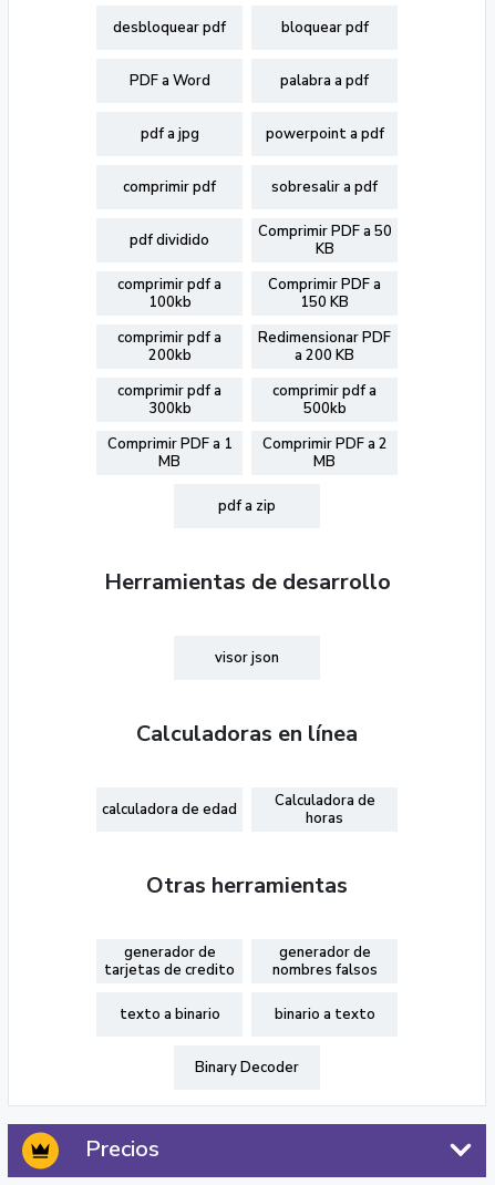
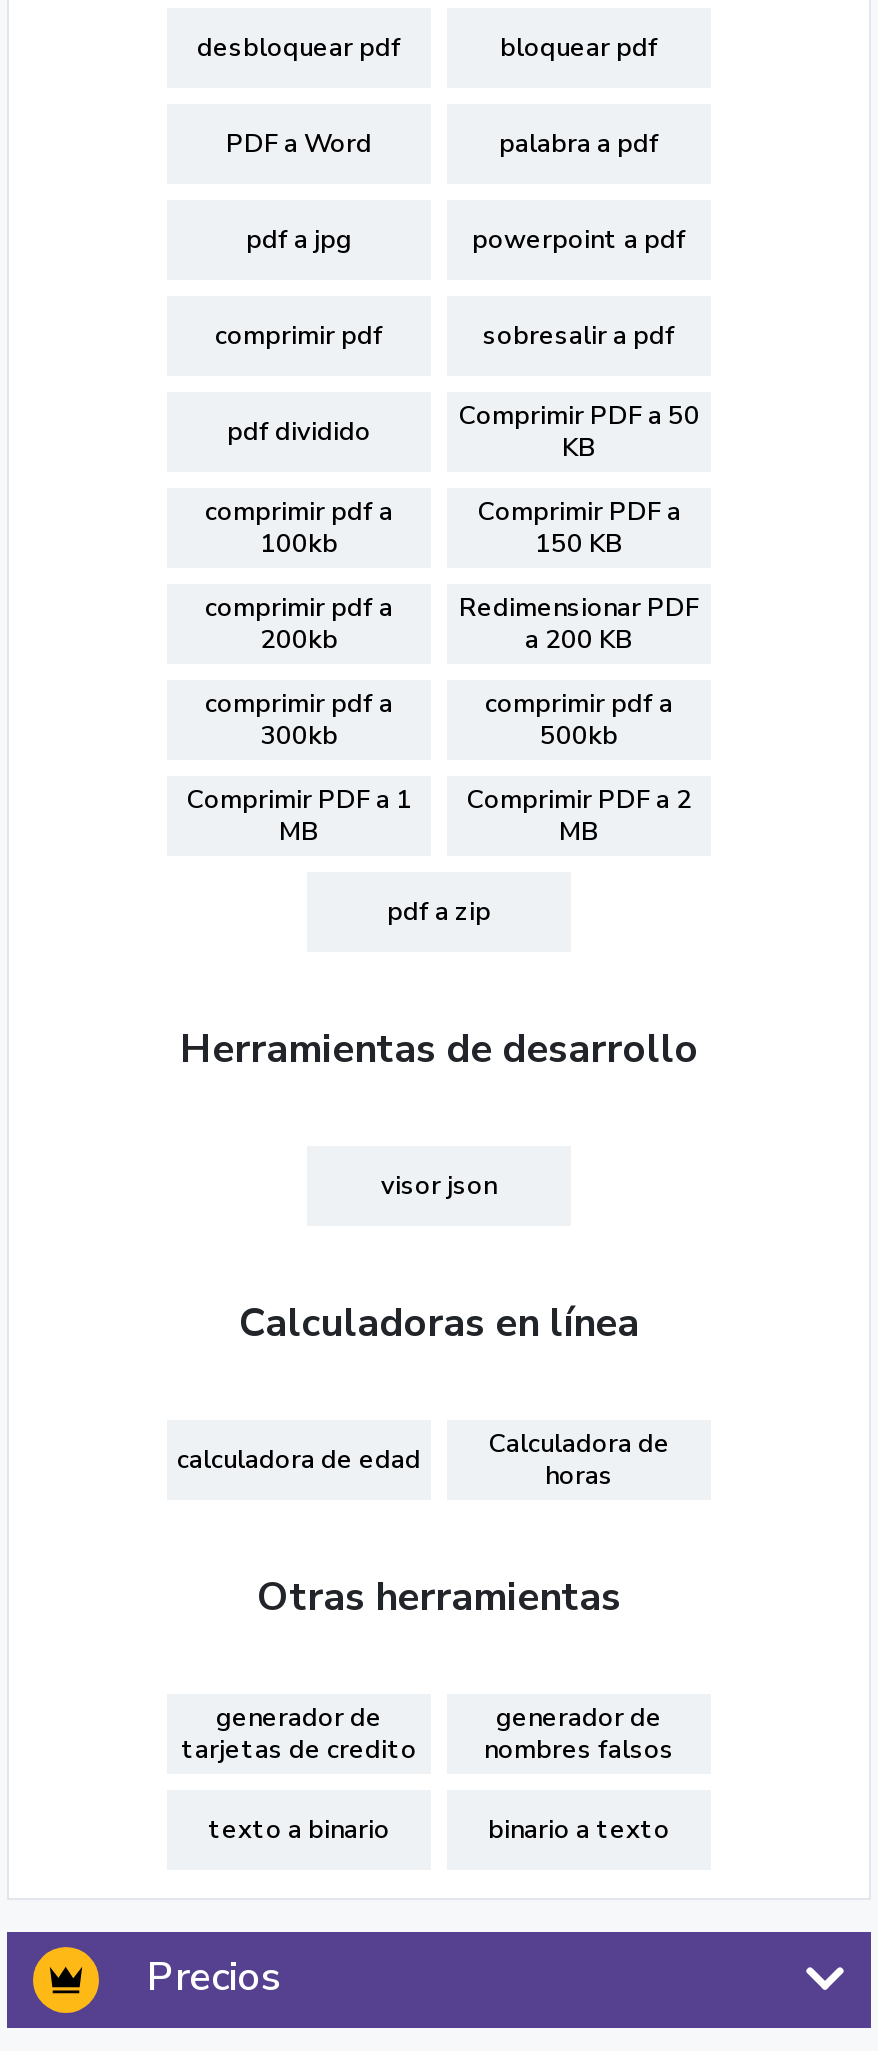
- Binary Decoder
